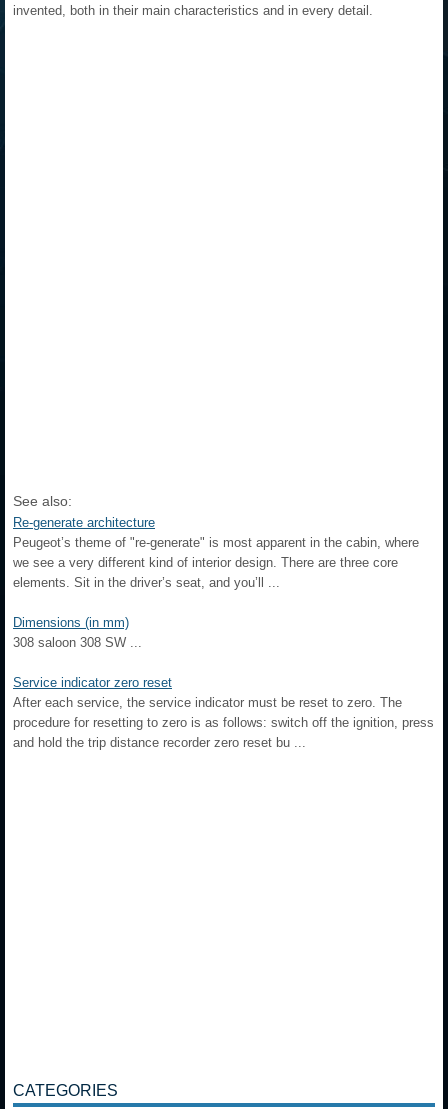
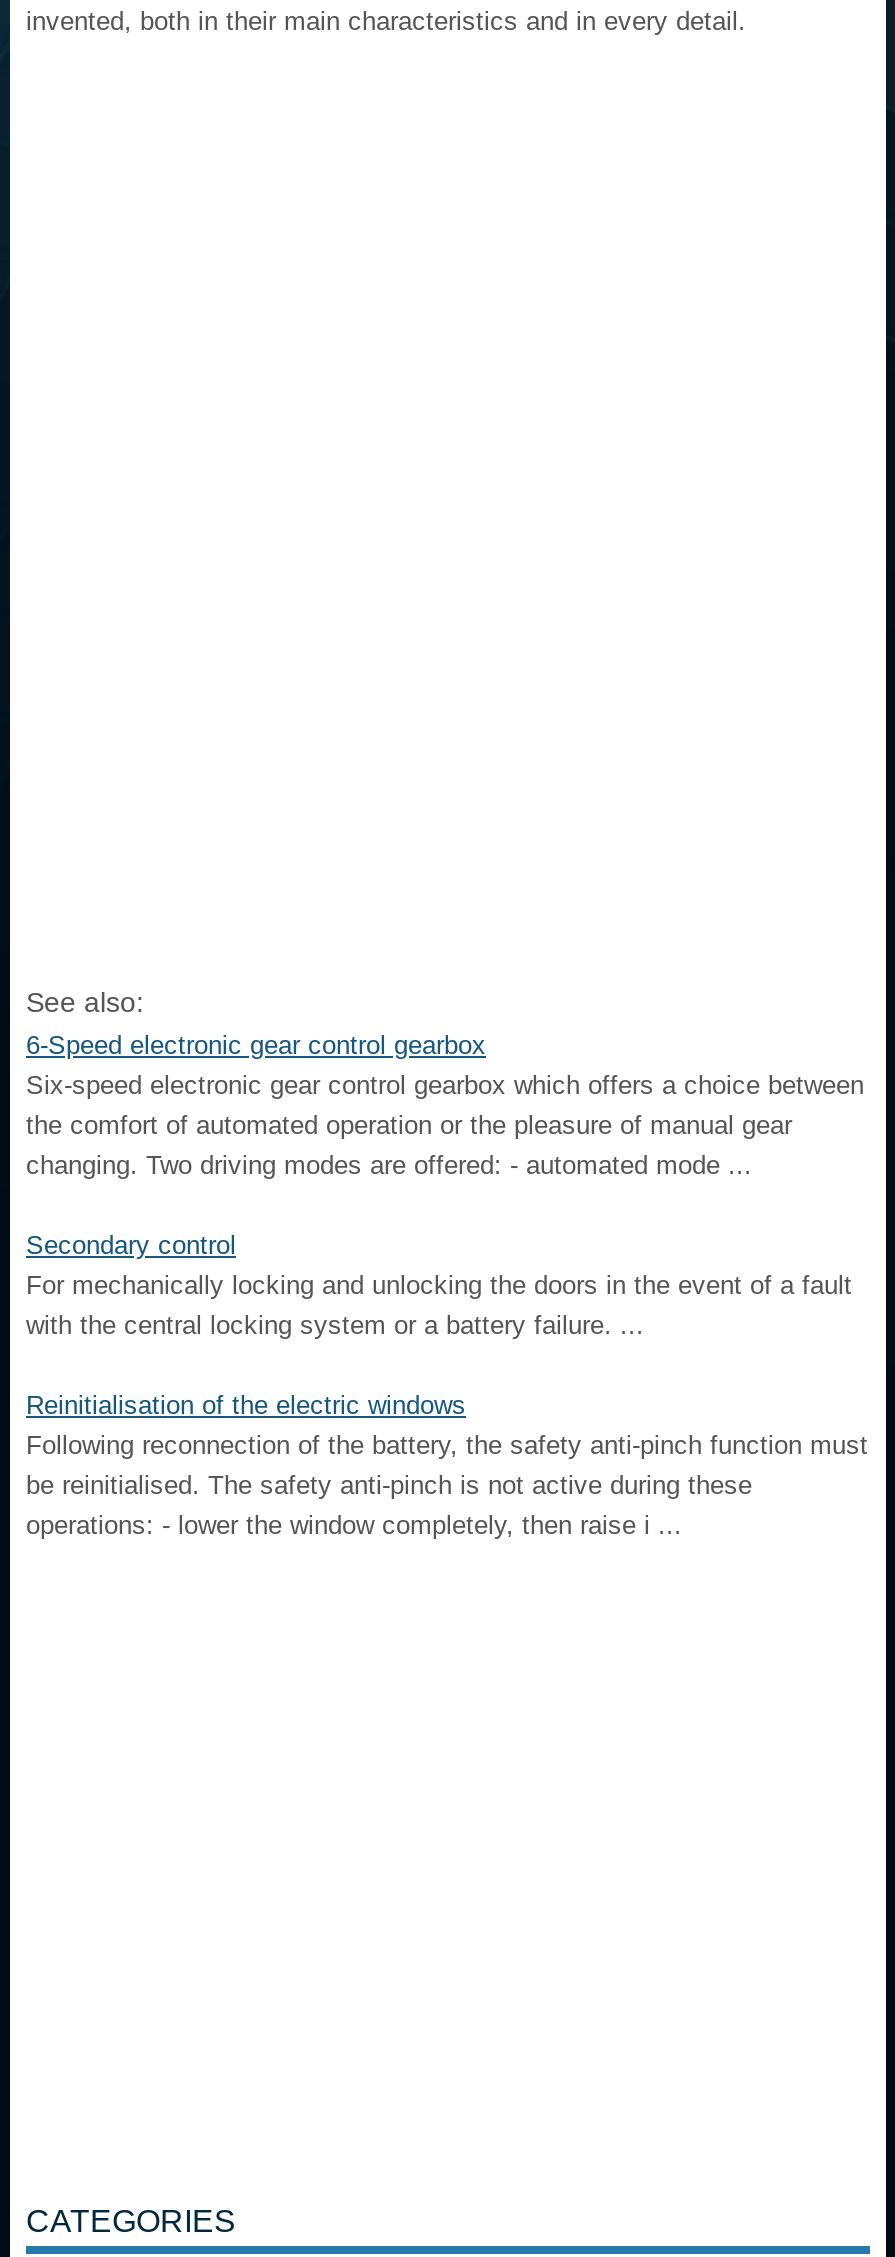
- Re-generate architecture
- Peugeot’s theme of "re-generate" is most apparent in the cabin, where
- we see a very different kind of interior design. There are three core
- elements. Sit in the driver’s seat, and you’ll ...
+ 6-Speed electronic gear control gearbox
+ Six-speed electronic gear control gearbox which offers a choice between
+ the comfort of automated operation or the pleasure of manual gear
+ changing. Two driving modes are offered: - automated mode ...

- Dimensions (in mm)
- 308 saloon 308 SW ...
+ Secondary control
+ For mechanically locking and unlocking the doors in the event of a fault
+ with the central locking system or a battery failure. ...

- Service indicator zero reset
- After each service, the service indicator must be reset to zero. The
- procedure for resetting to zero is as follows: switch off the ignition, press
- and hold the trip distance recorder zero reset bu ...
+ Reinitialisation of the electric windows
+ Following reconnection of the battery, the safety anti-pinch function must
+ be reinitialised. The safety anti-pinch is not active during these
+ operations: - lower the window completely, then raise i ...
